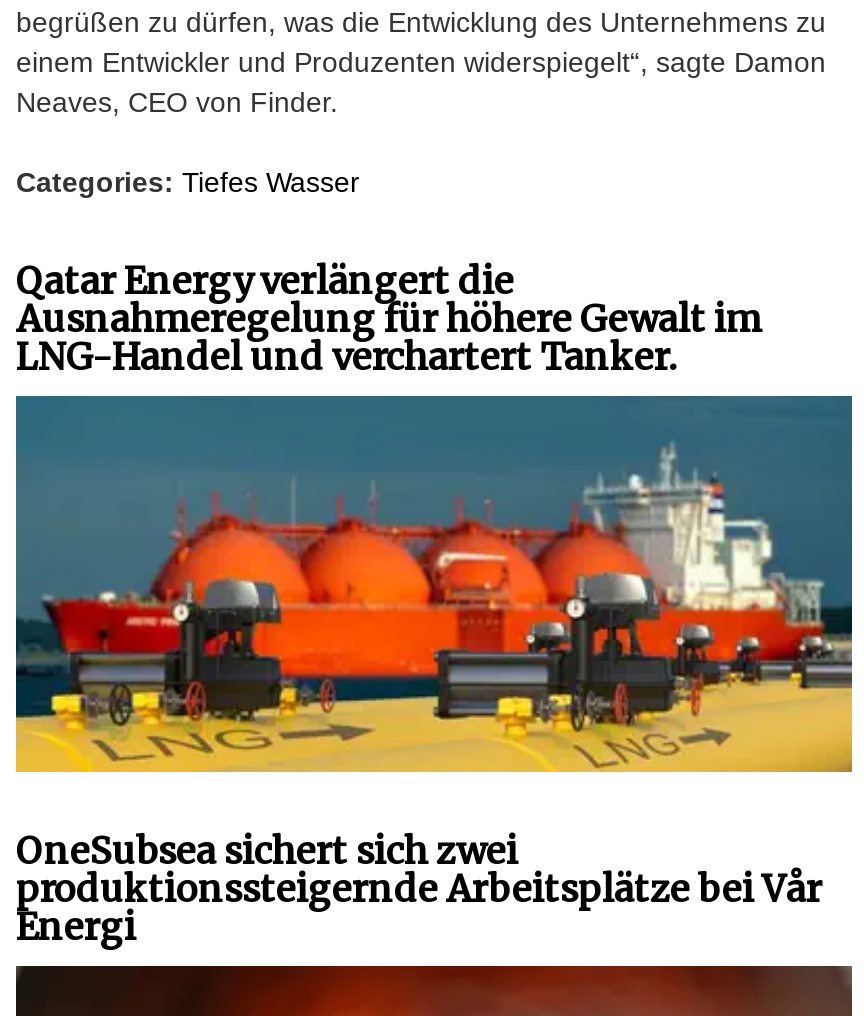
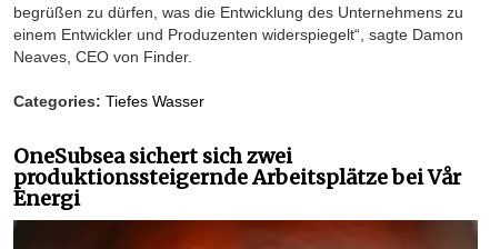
- Qatar Energy verlängert die
- Ausnahmeregelung für höhere Gewalt im
- LNG-Handel und verchartert Tanker.

- [image]
